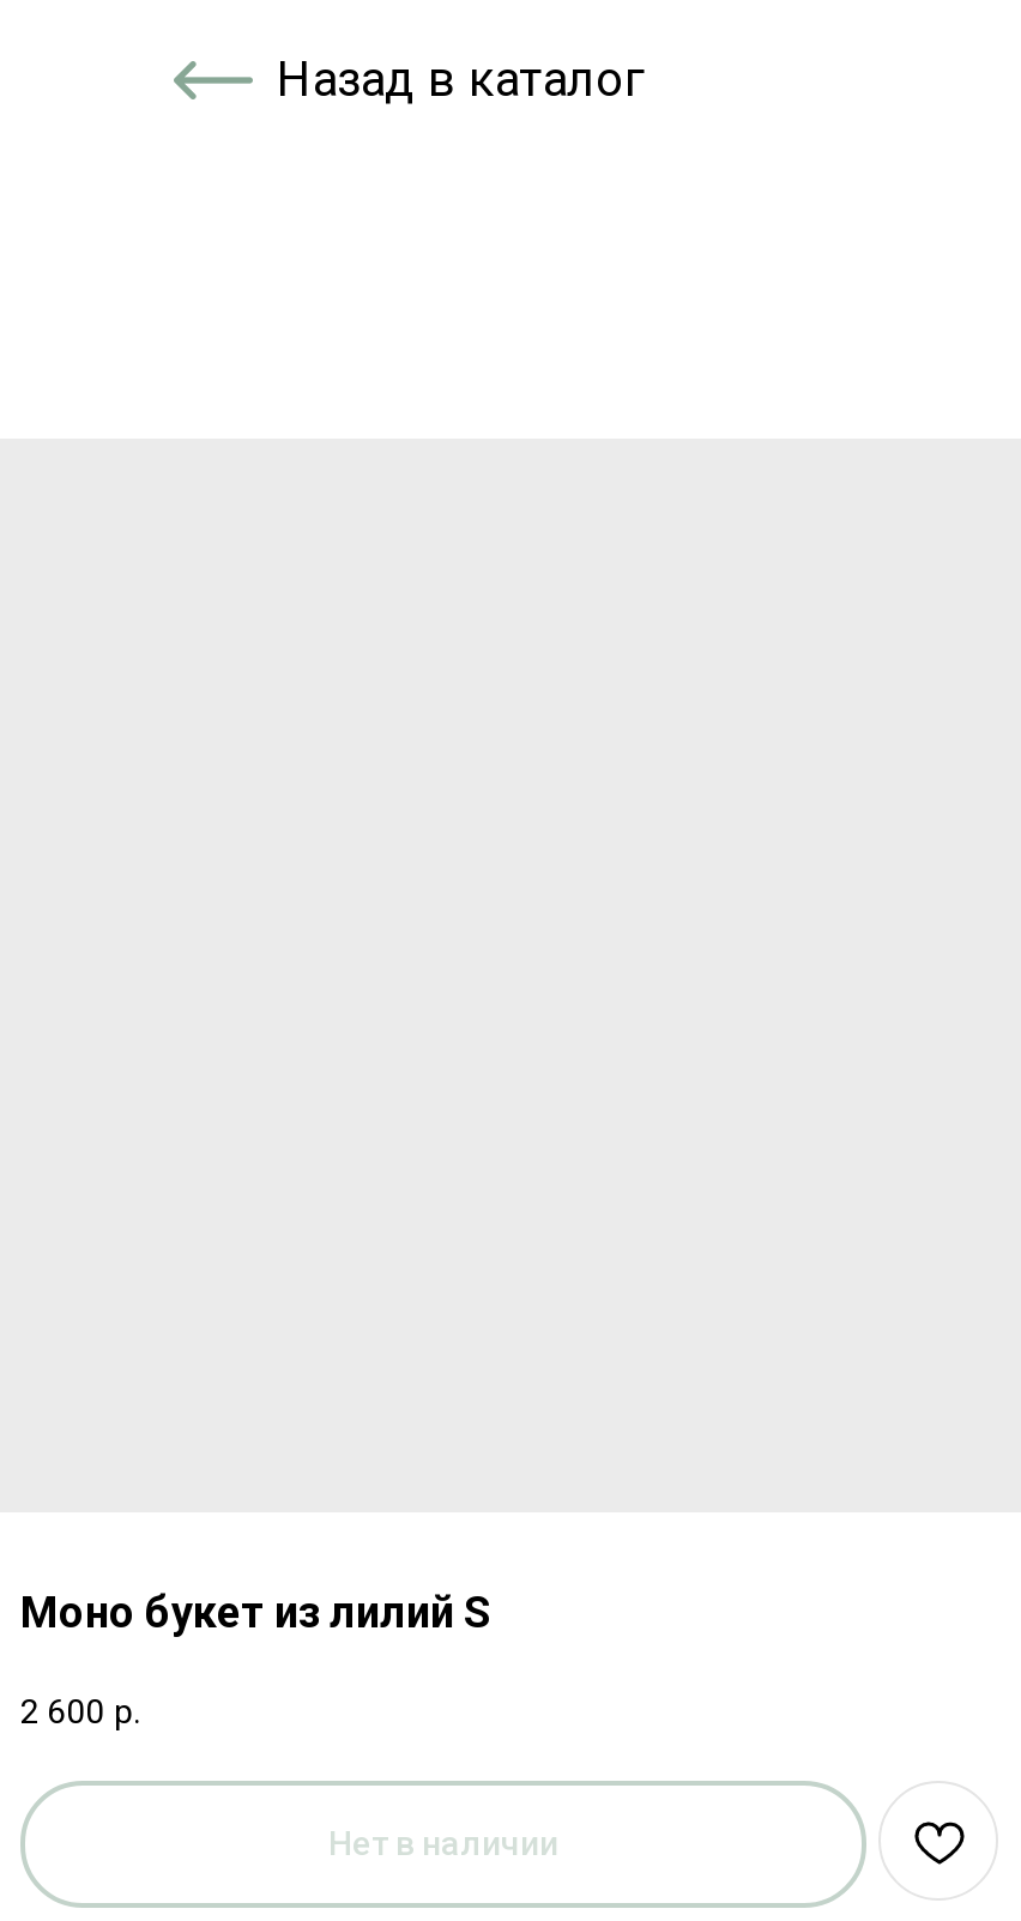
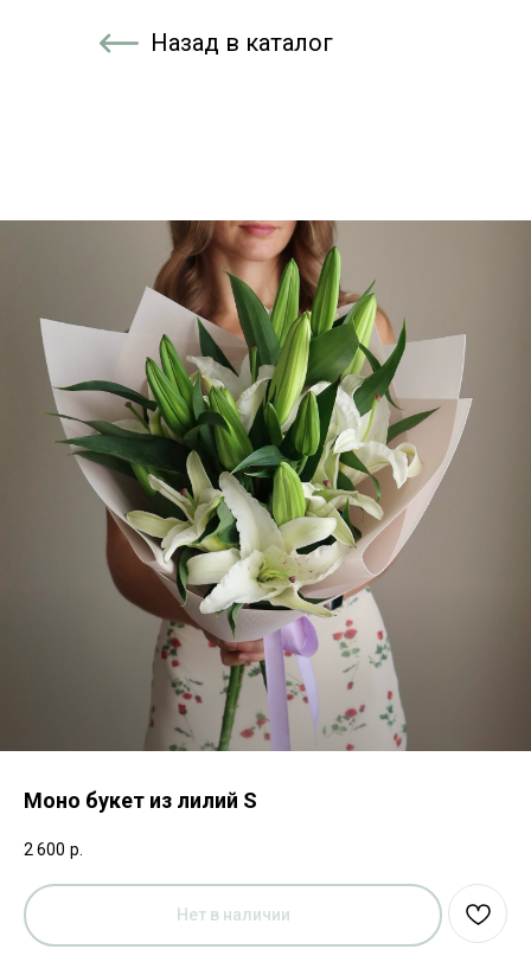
+ [image]
